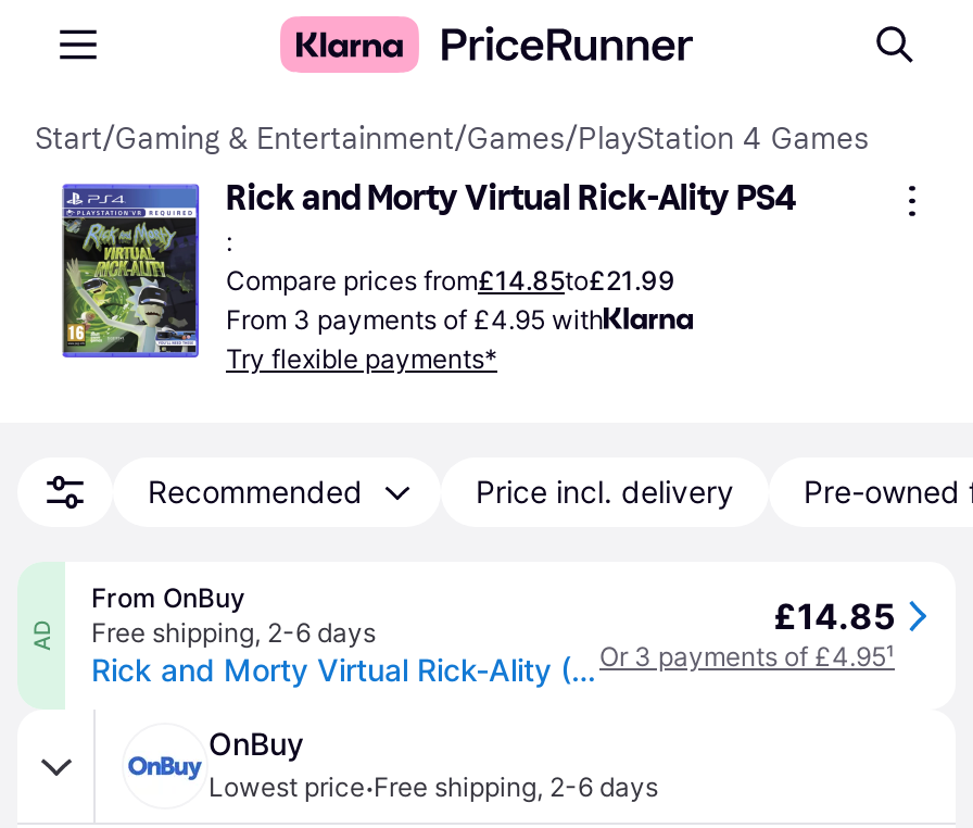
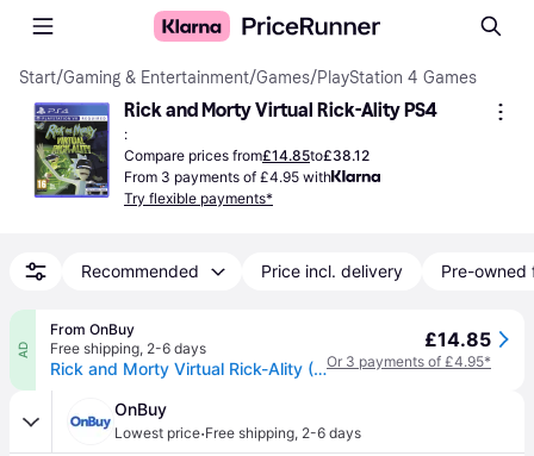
- Compare prices from£14.85to£21.99
+ Compare prices from£14.85to£38.12

- Or 3 payments of £4.95¹
+ Or 3 payments of £4.95*
